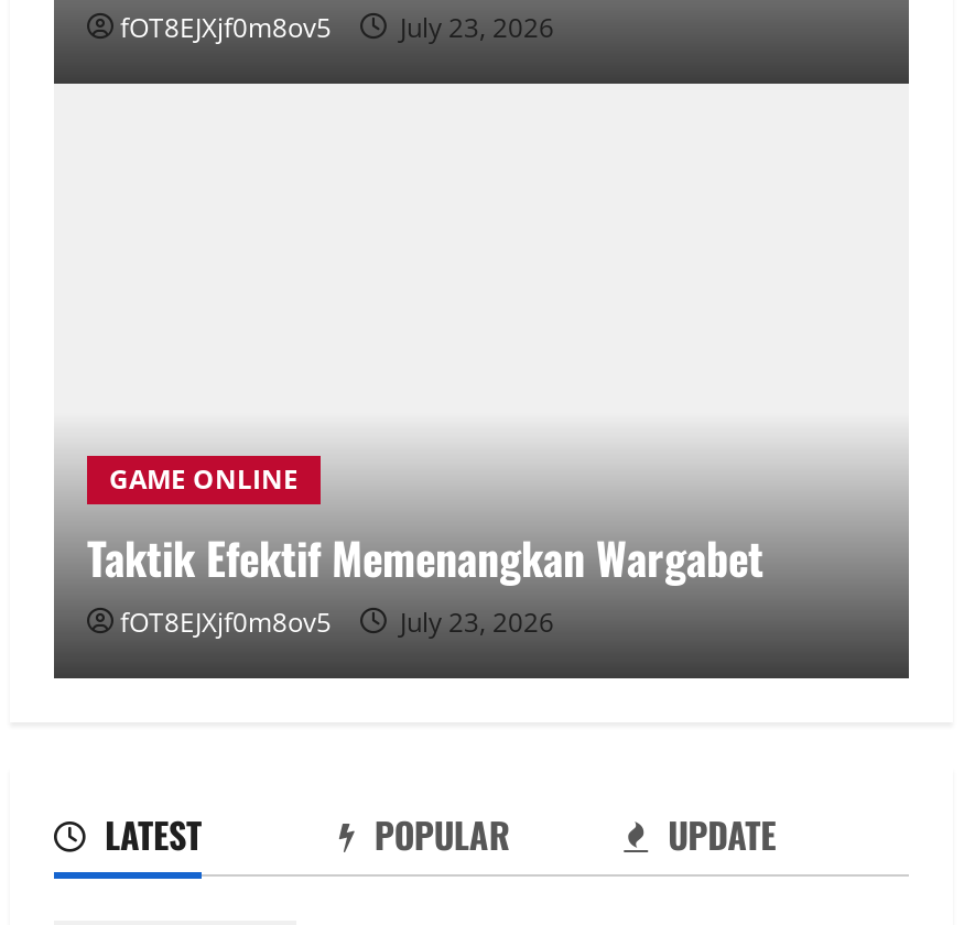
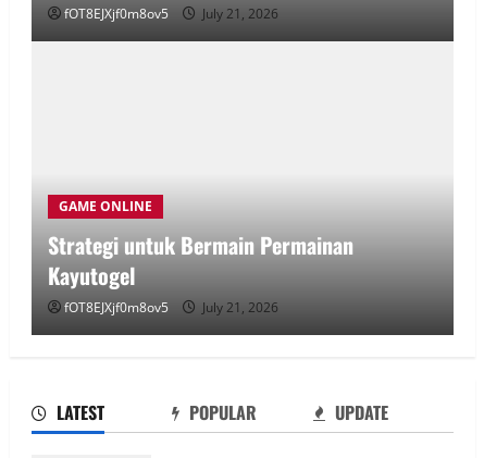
- fOT8EJXjf0m8ov5 July 23, 2026
+ fOT8EJXjf0m8ov5 July 21, 2026

moved up: GAME ONLINE

- Taktik Efektif Memenangkan Wargabet
+ Strategi untuk Bermain Permainan
+ Kayutogel

- fOT8EJXjf0m8ov5 July 23, 2026
+ fOT8EJXjf0m8ov5 July 21, 2026
